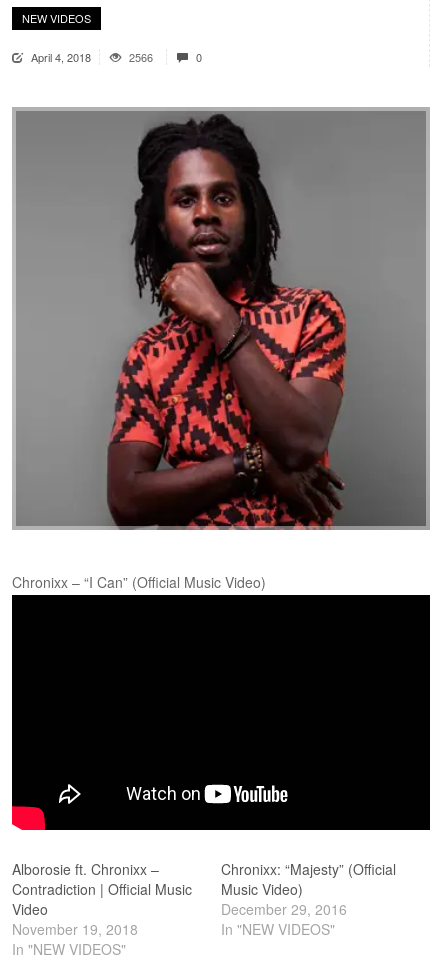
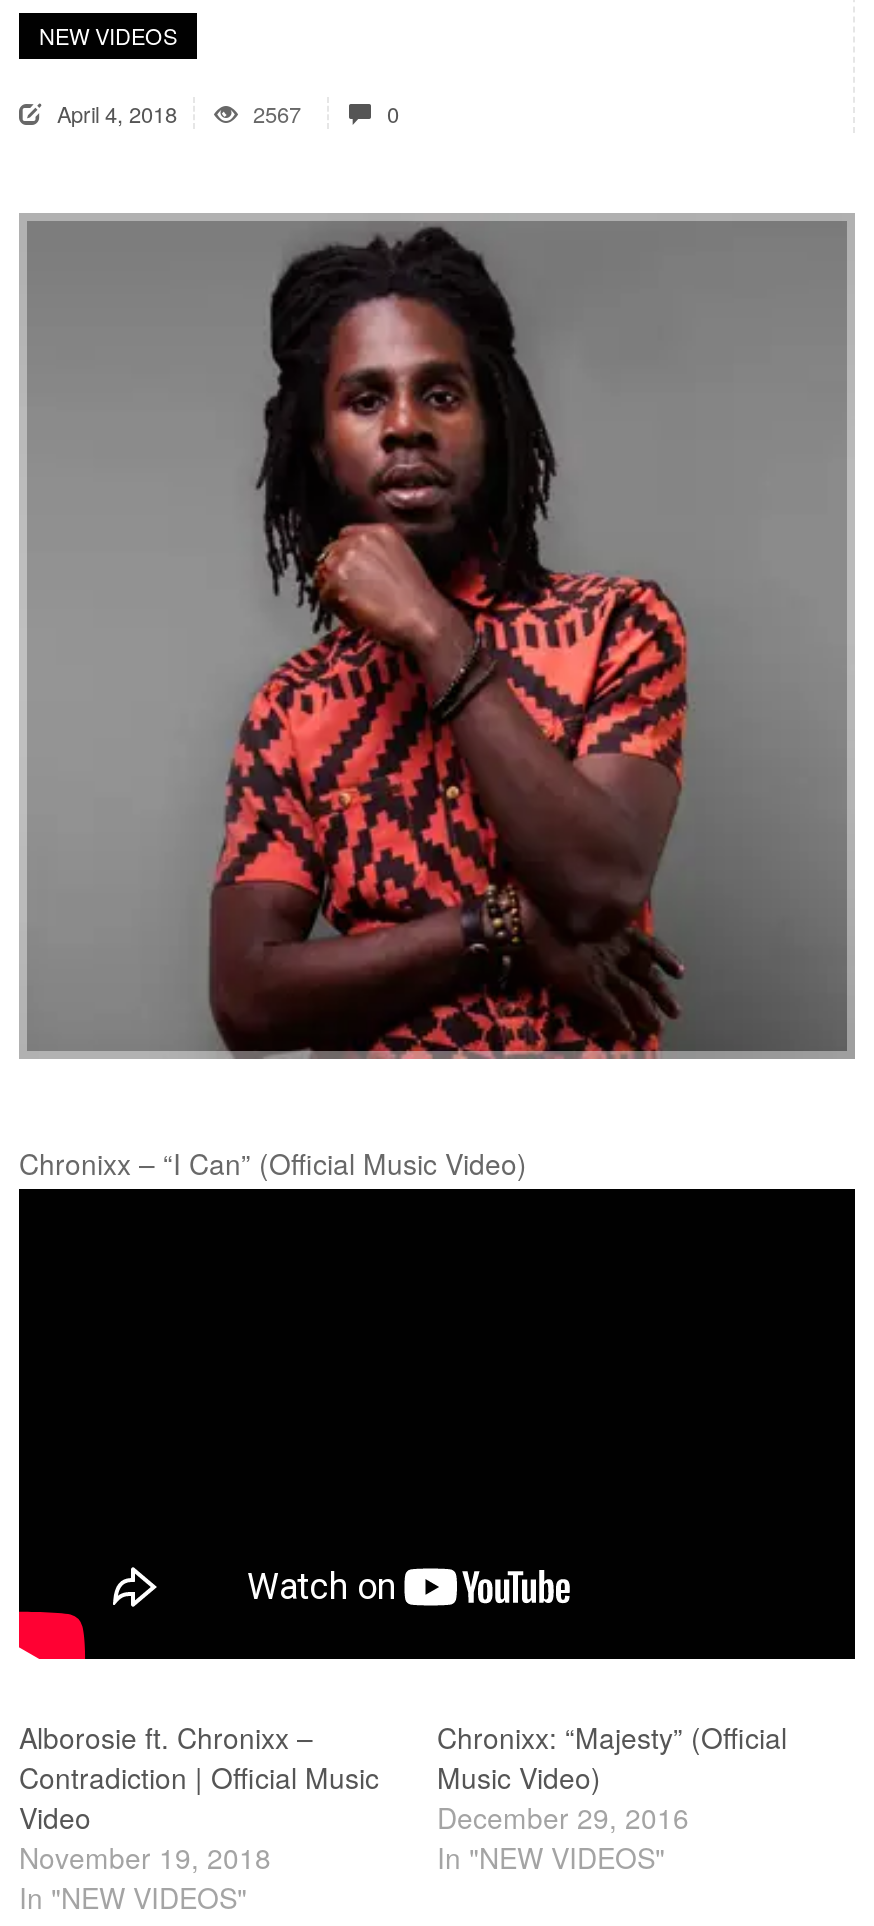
- 2566
+ 2567
